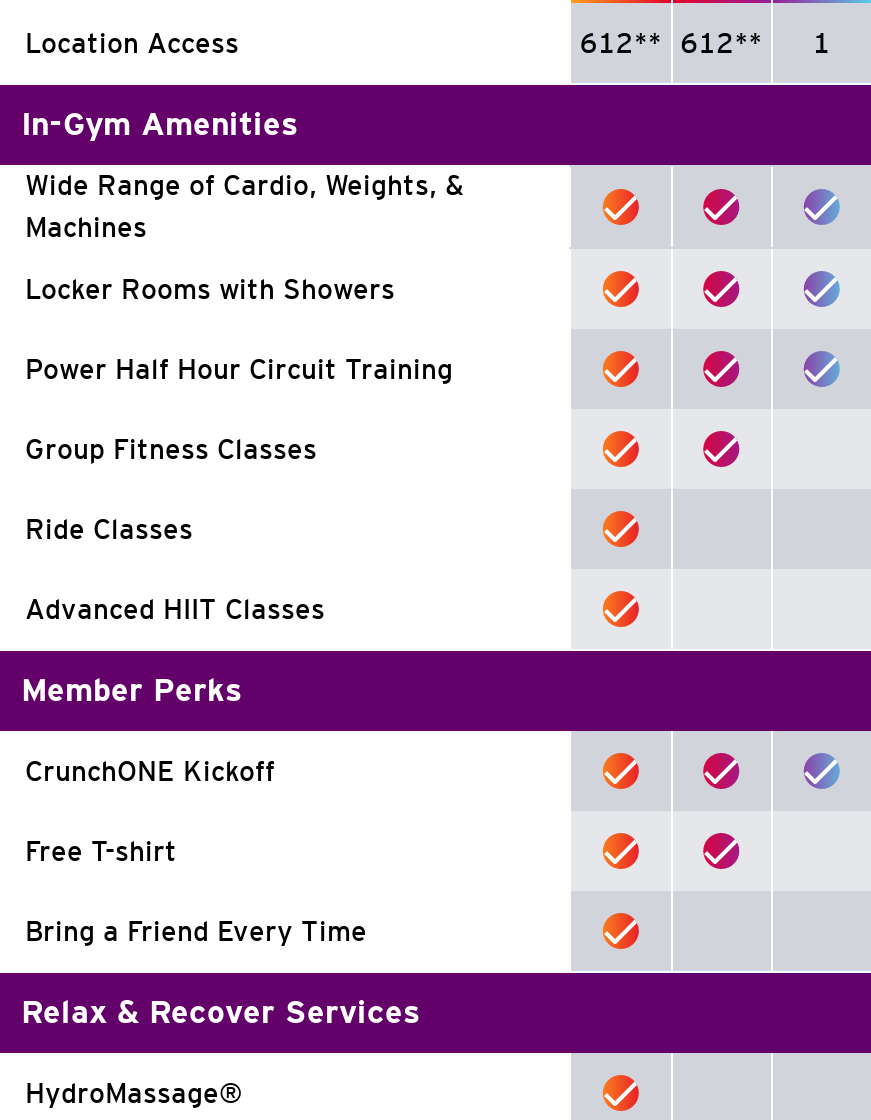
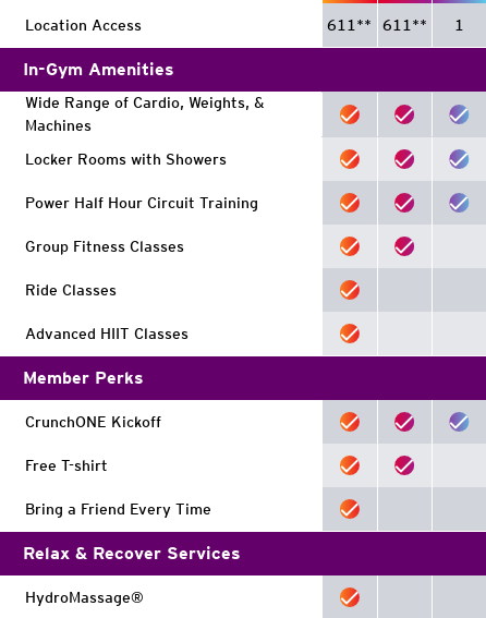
- 612** 612** 1
+ 611** 611** 1
